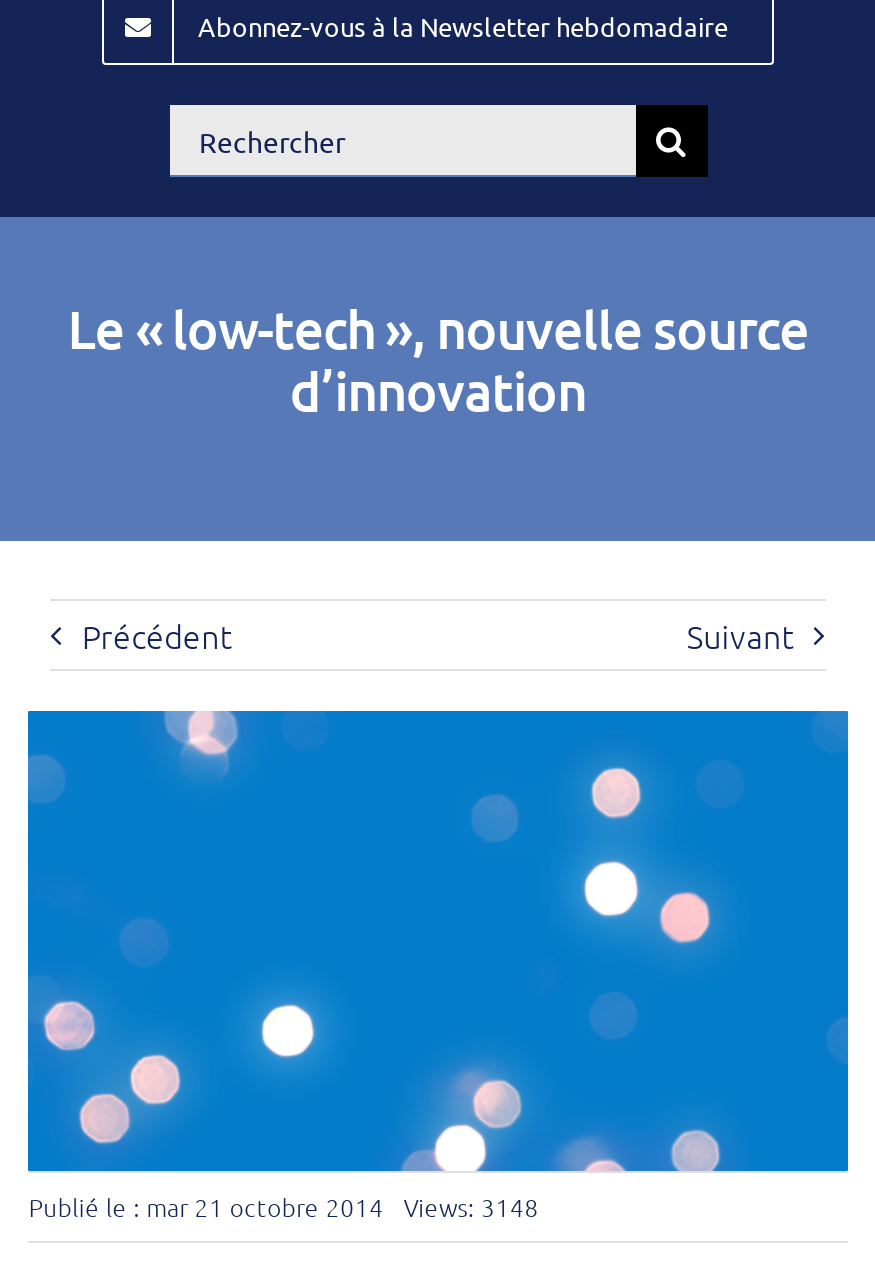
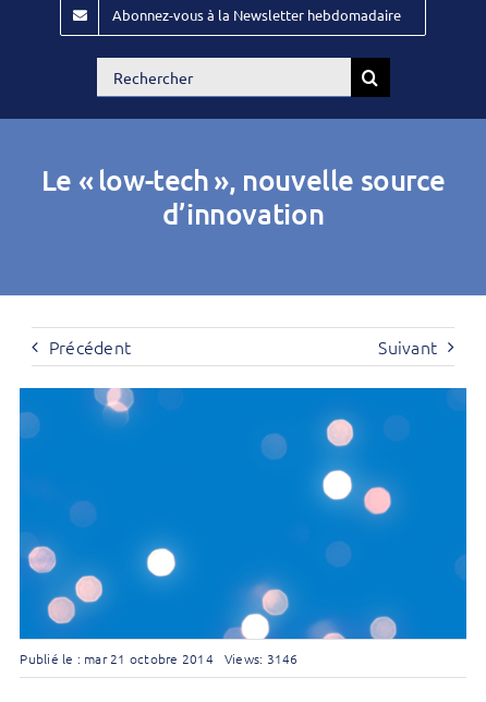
- Publié le : mar 21 octobre 2014 Views: 3148
+ Publié le : mar 21 octobre 2014 Views: 3146
